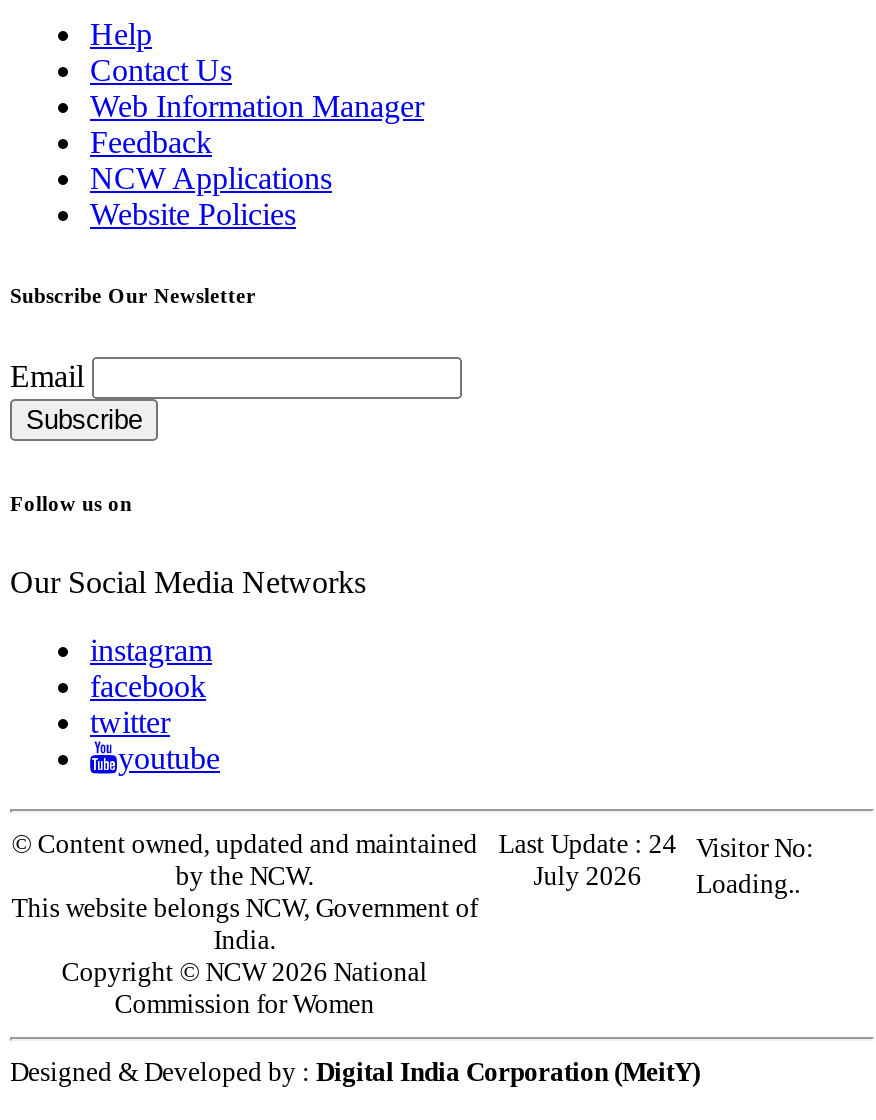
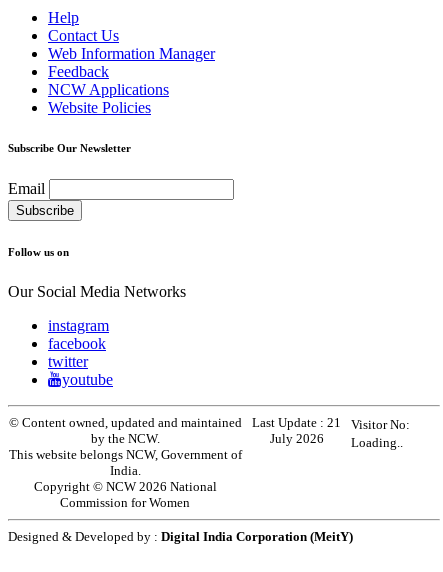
- © Content owned, updated and maintained Last Update : 24 Visitor No:
+ © Content owned, updated and maintained Last Update : 21 Visitor No:
